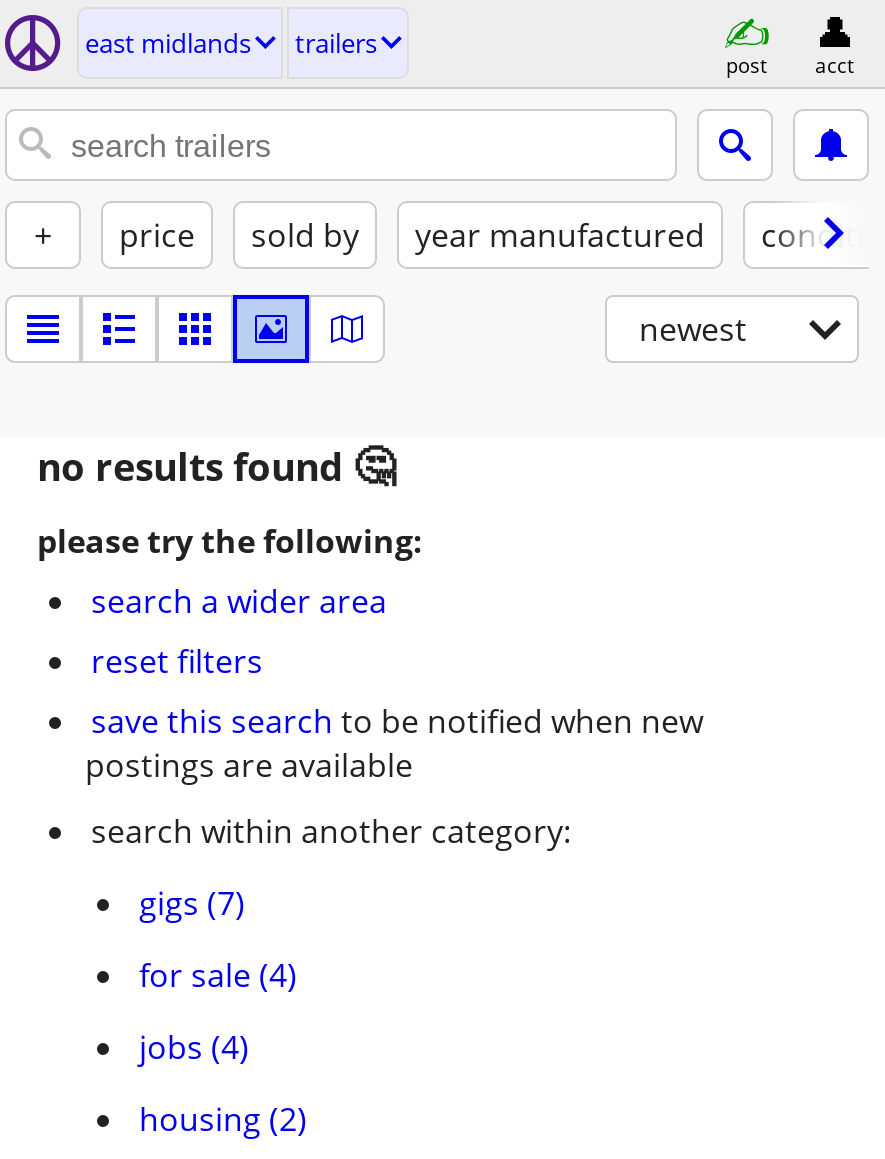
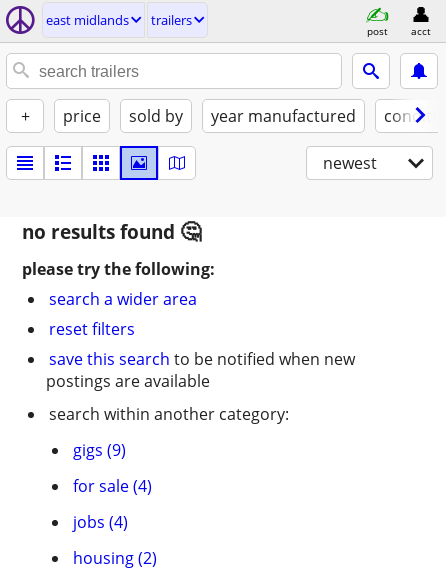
- gigs (7)
+ gigs (9)
